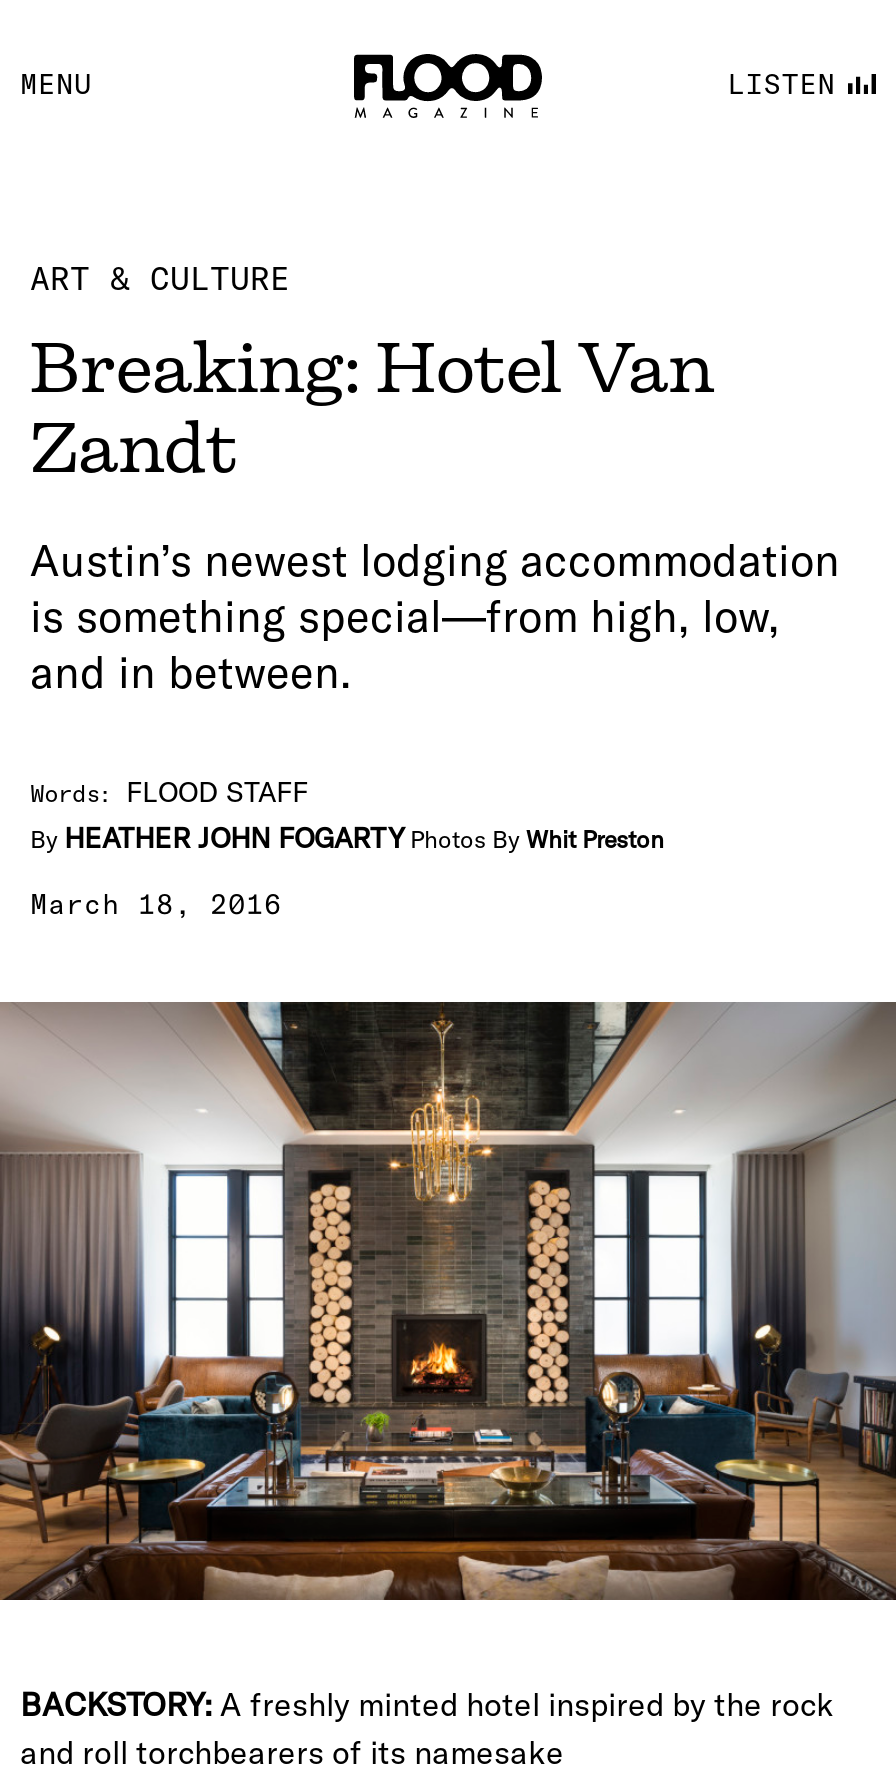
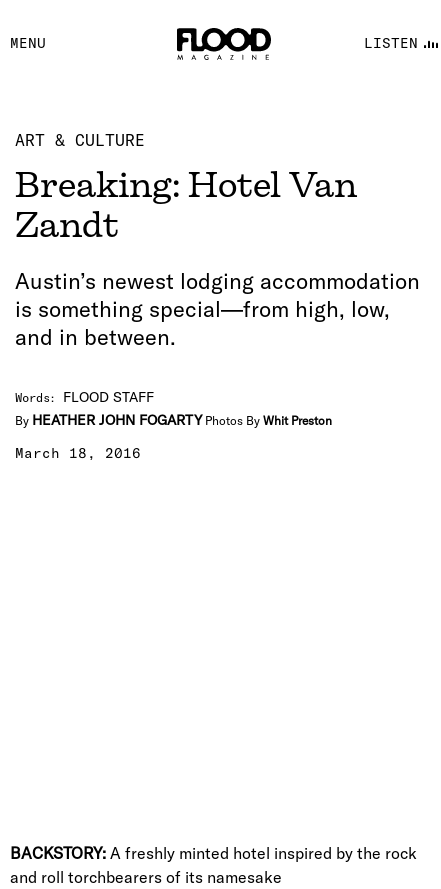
- [image]
